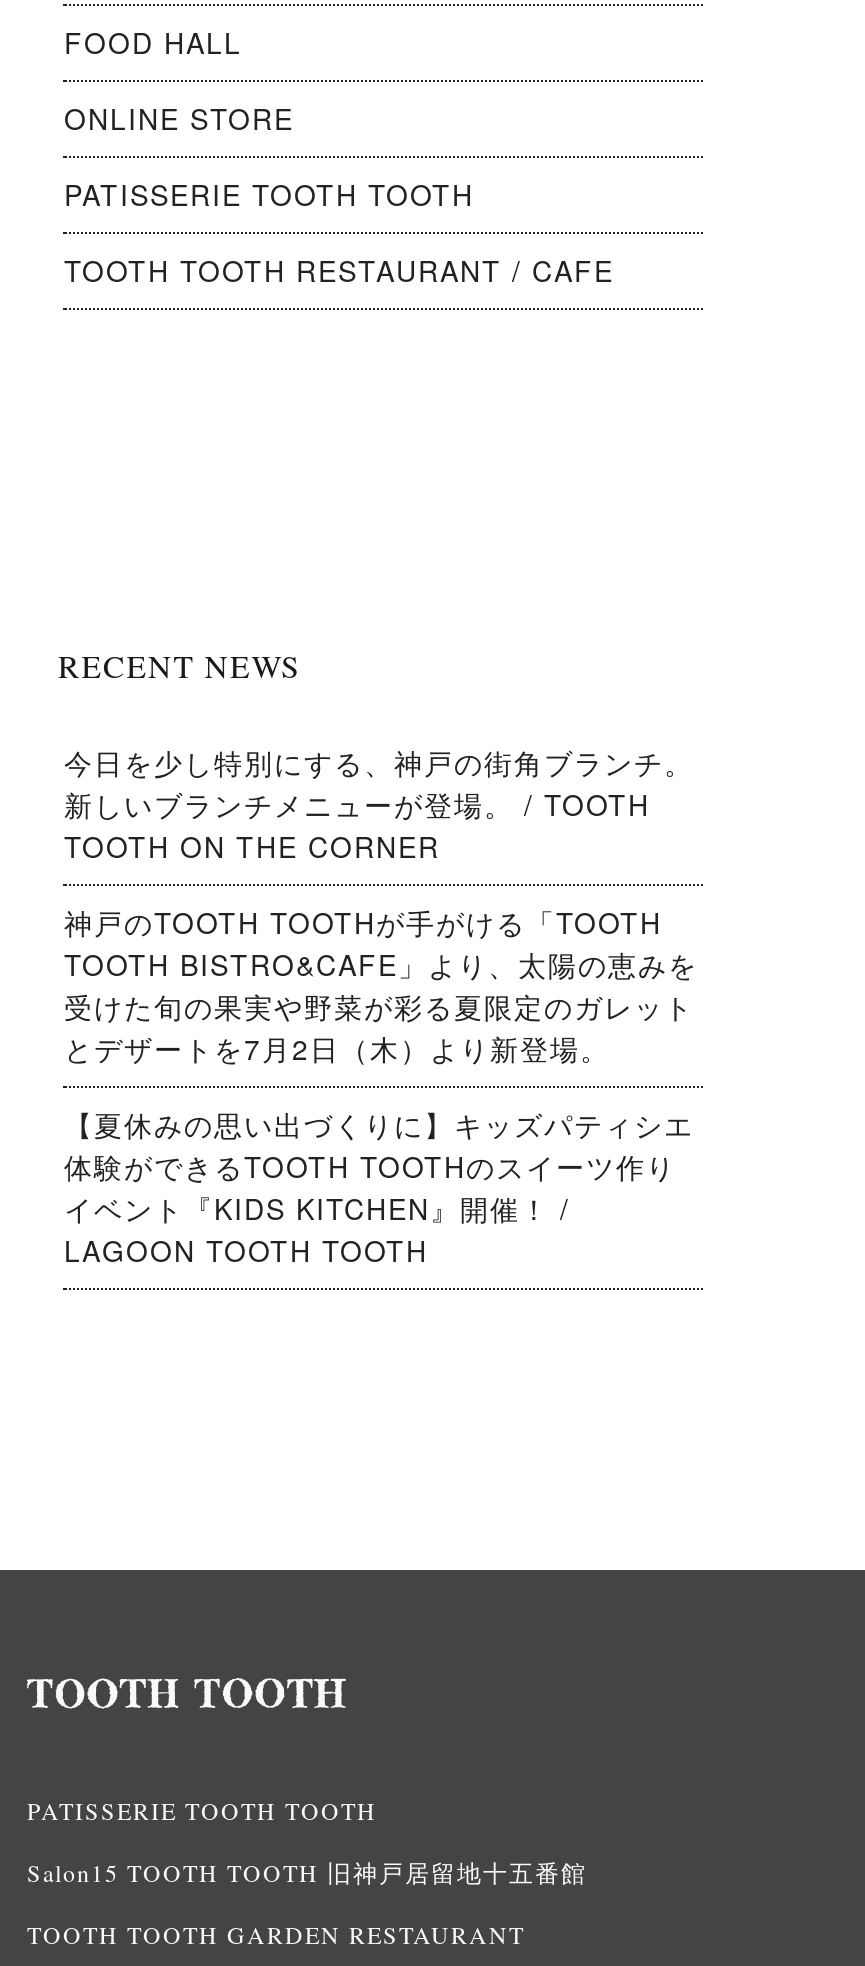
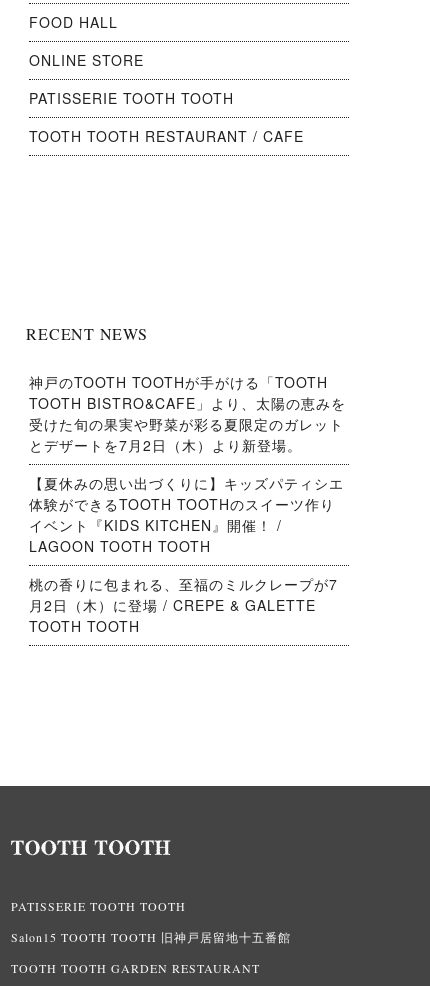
- 今日を少し特別にする、神戸の街角ブランチ。
- 新しいブランチメニューが登場。 / TOOTH
- TOOTH ON THE CORNER

moved up: 神戸のTOOTH TOOTHが手がける「TOOTH | TOOTH BISTRO&CAFE」より、太陽の恵みを | 受けた旬の果実や野菜が彩る夏限定のガレット | とデザートを7月2日（木）より新登場。 | 【夏休みの思い出づくりに】キッズパティシエ | 体験ができるTOOTH TOOTHのスイーツ作り | イベント『KIDS KITCHEN』開催！ / | LAGOON TOOTH TOOTH

+ 桃の香りに包まれる、至福のミルクレープが7
+ 月2日（木）に登場 / CREPE & GALETTE
+ TOOTH TOOTH
